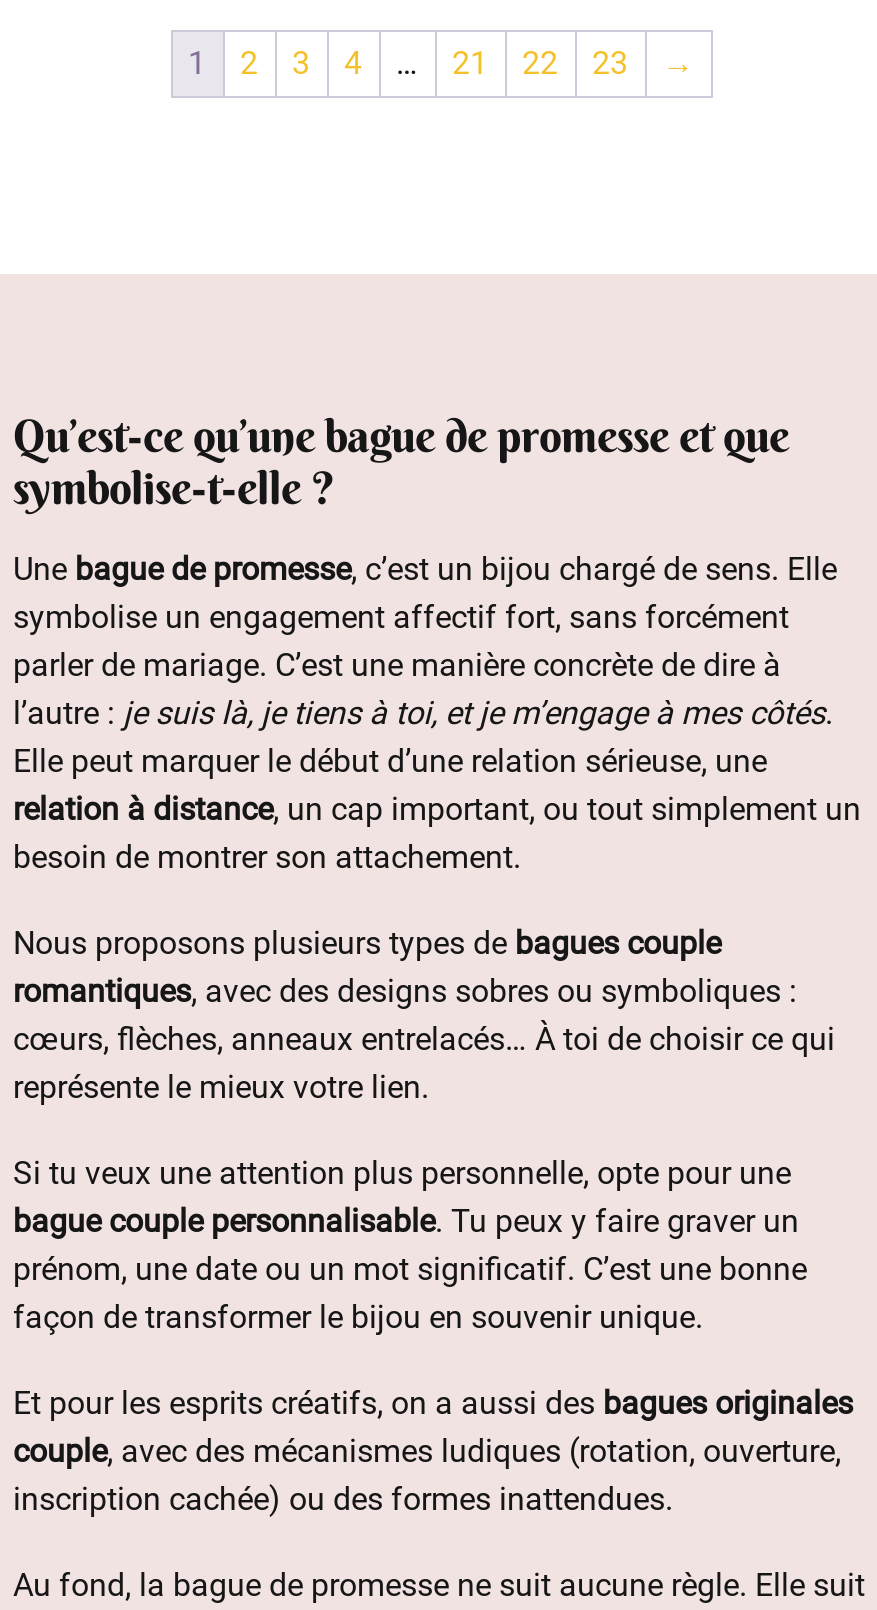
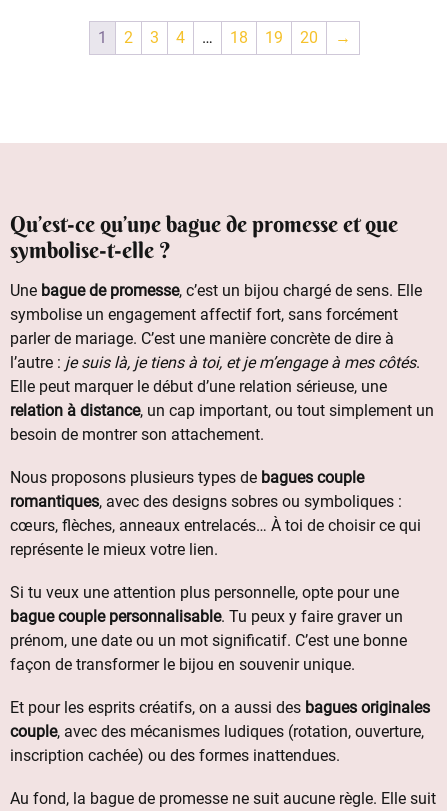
- 21
+ 18

- 22
+ 19

- 23
+ 20
